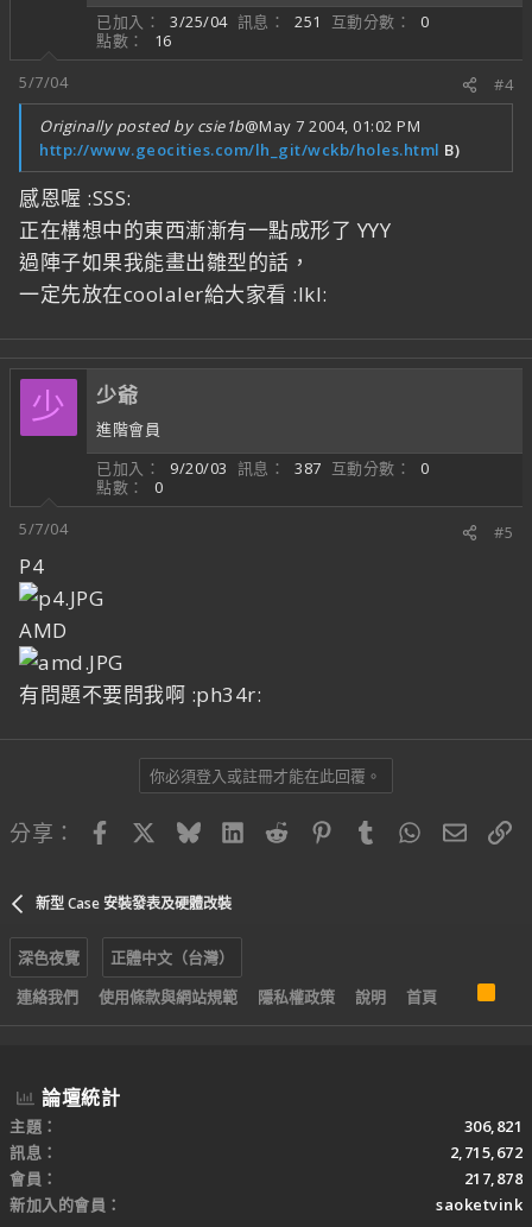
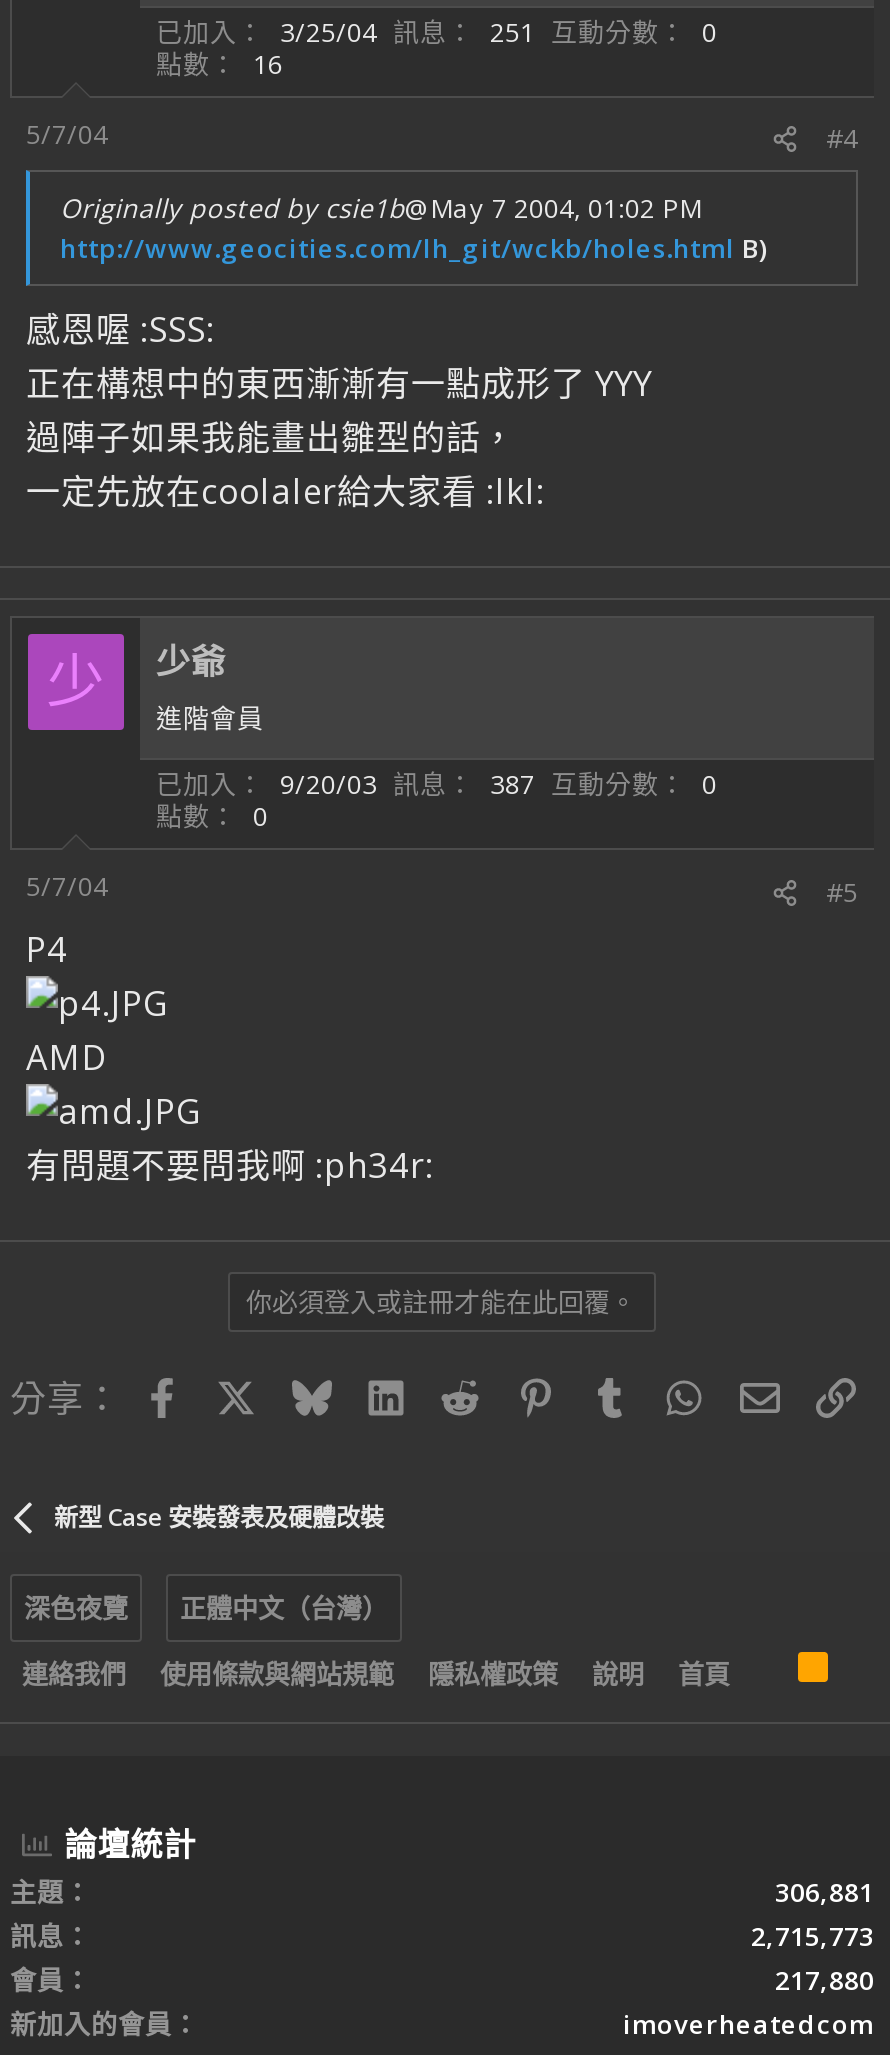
- 306,821
+ 306,881

- 2,715,672
+ 2,715,773

- 217,878
+ 217,880

- saoketvink
+ imoverheatedcom
